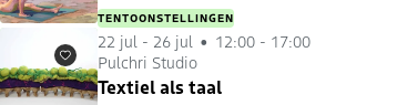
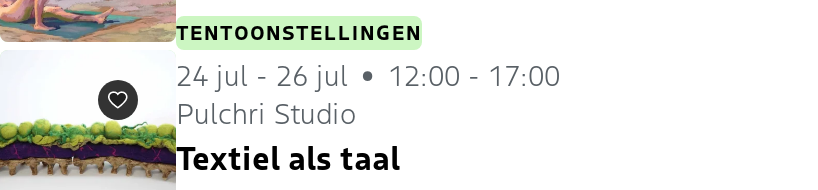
- 22 jul - 26 jul 12:00 - 17:00
+ 24 jul - 26 jul 12:00 - 17:00
